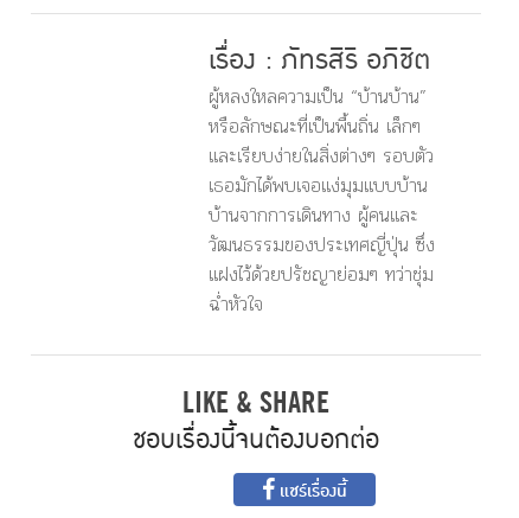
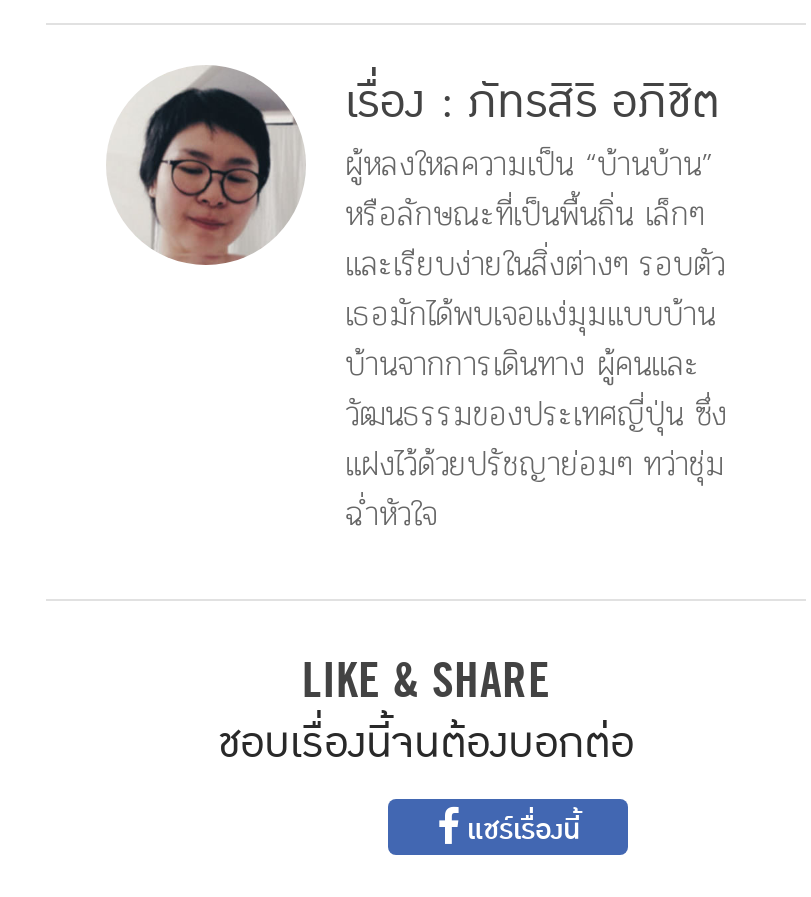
+ [image]
